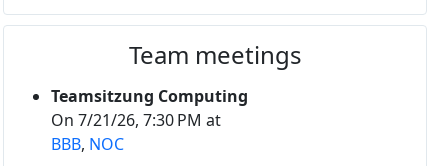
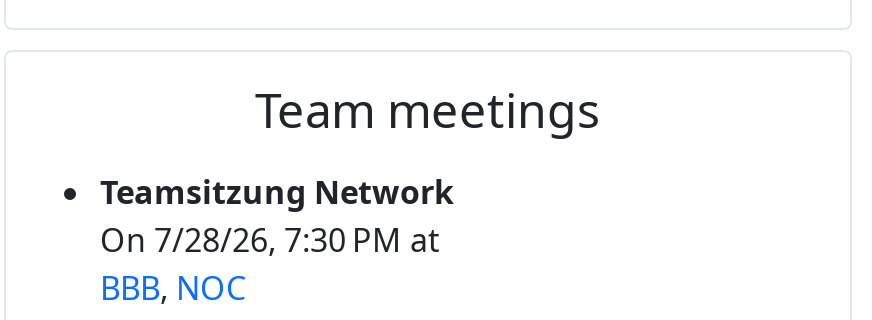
- Teamsitzung Computing
+ Teamsitzung Network

- On 7/21/26, 7:30 PM at
+ On 7/28/26, 7:30 PM at
